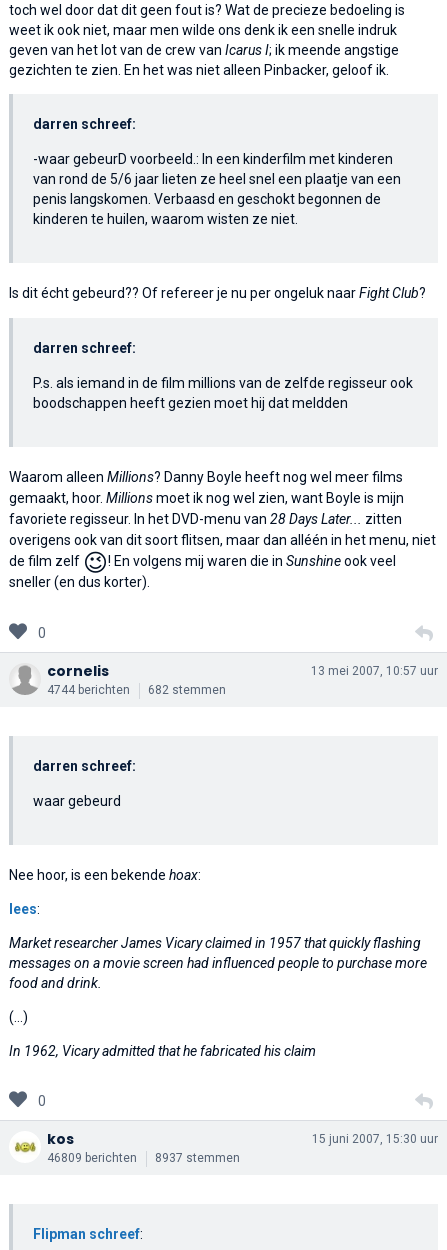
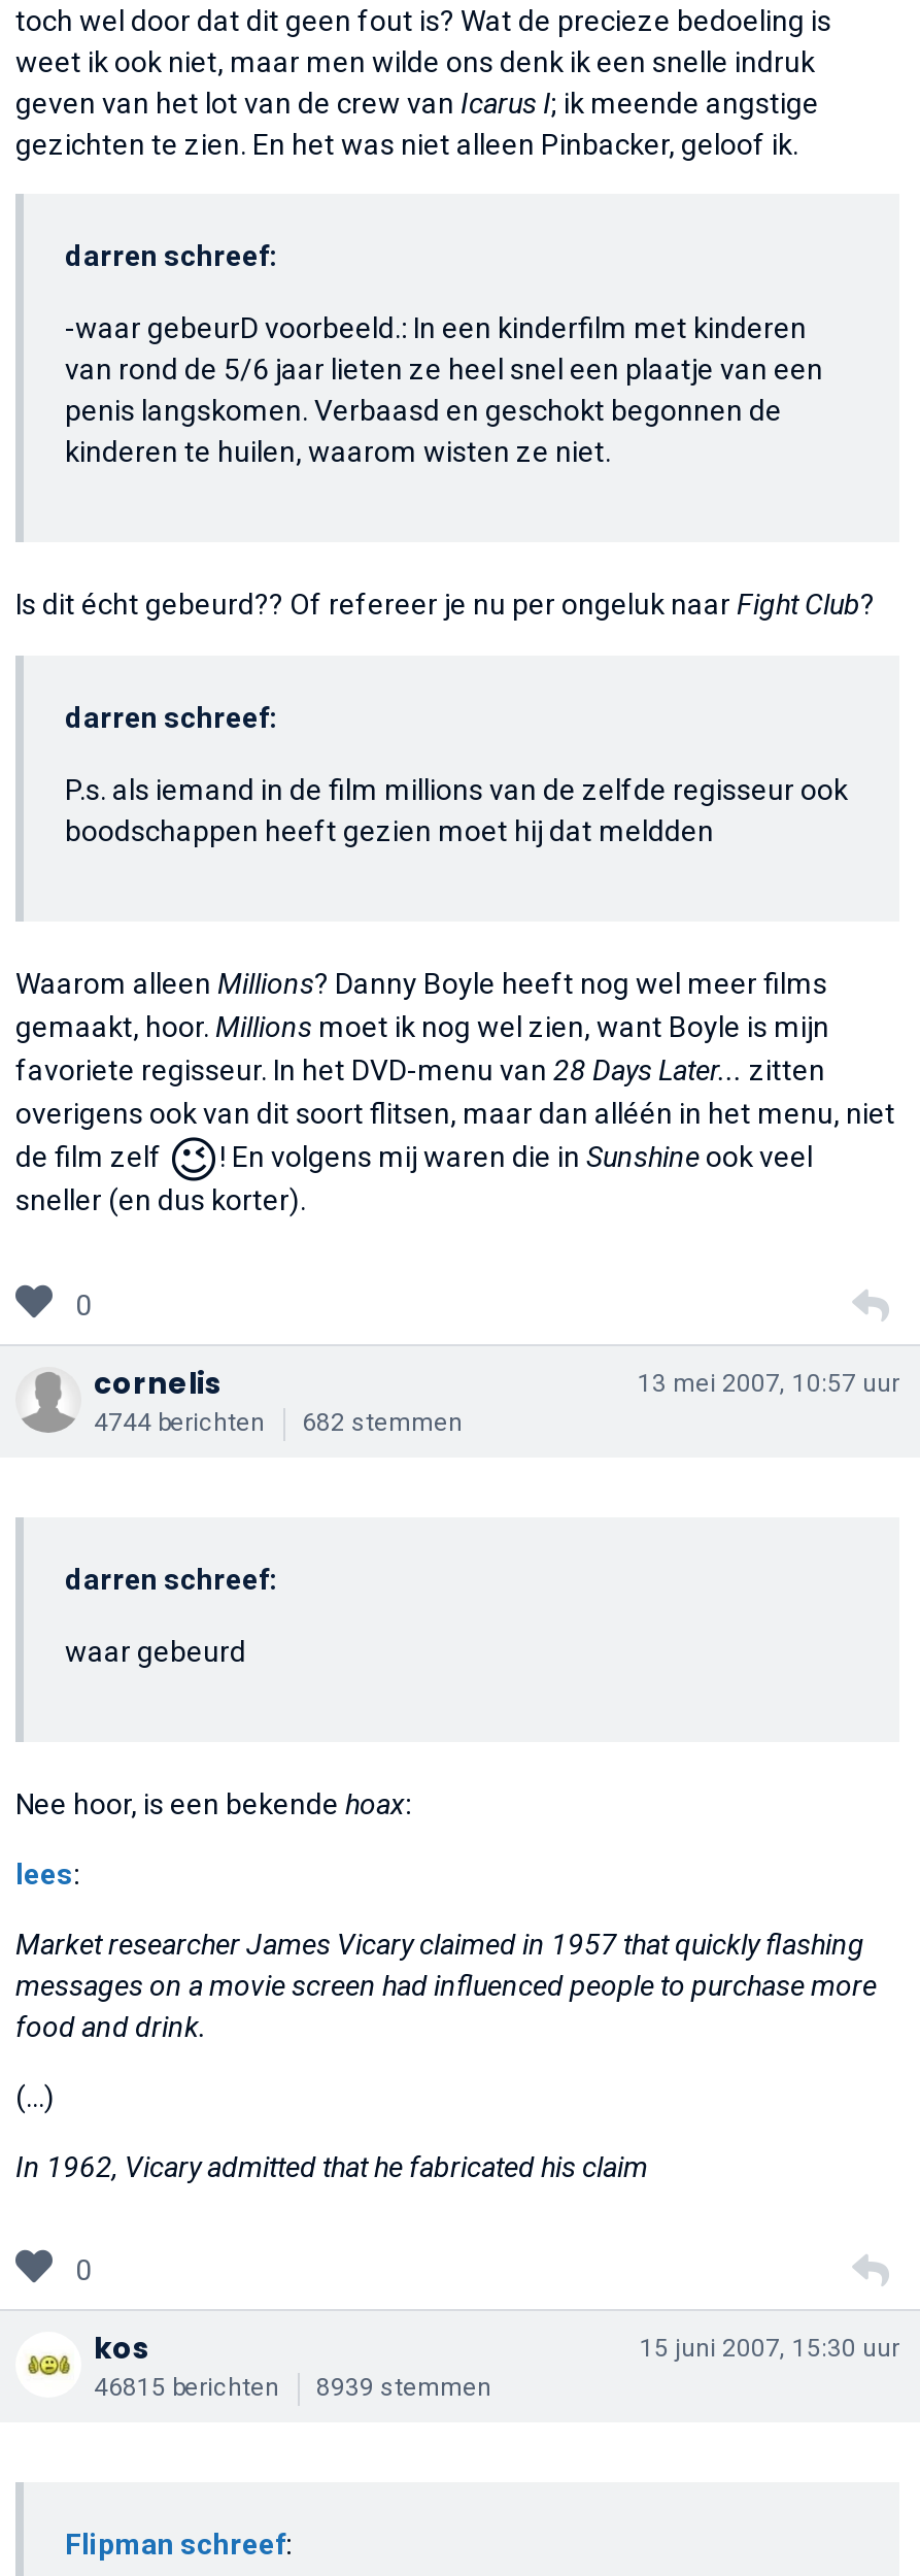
- 46809 berichten
+ 46815 berichten

- 8937 stemmen
+ 8939 stemmen
